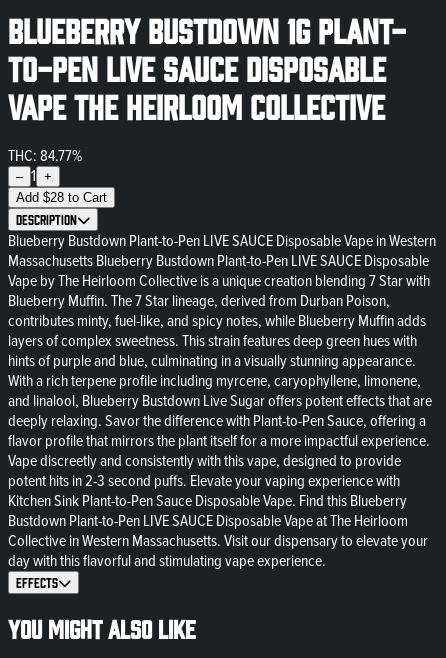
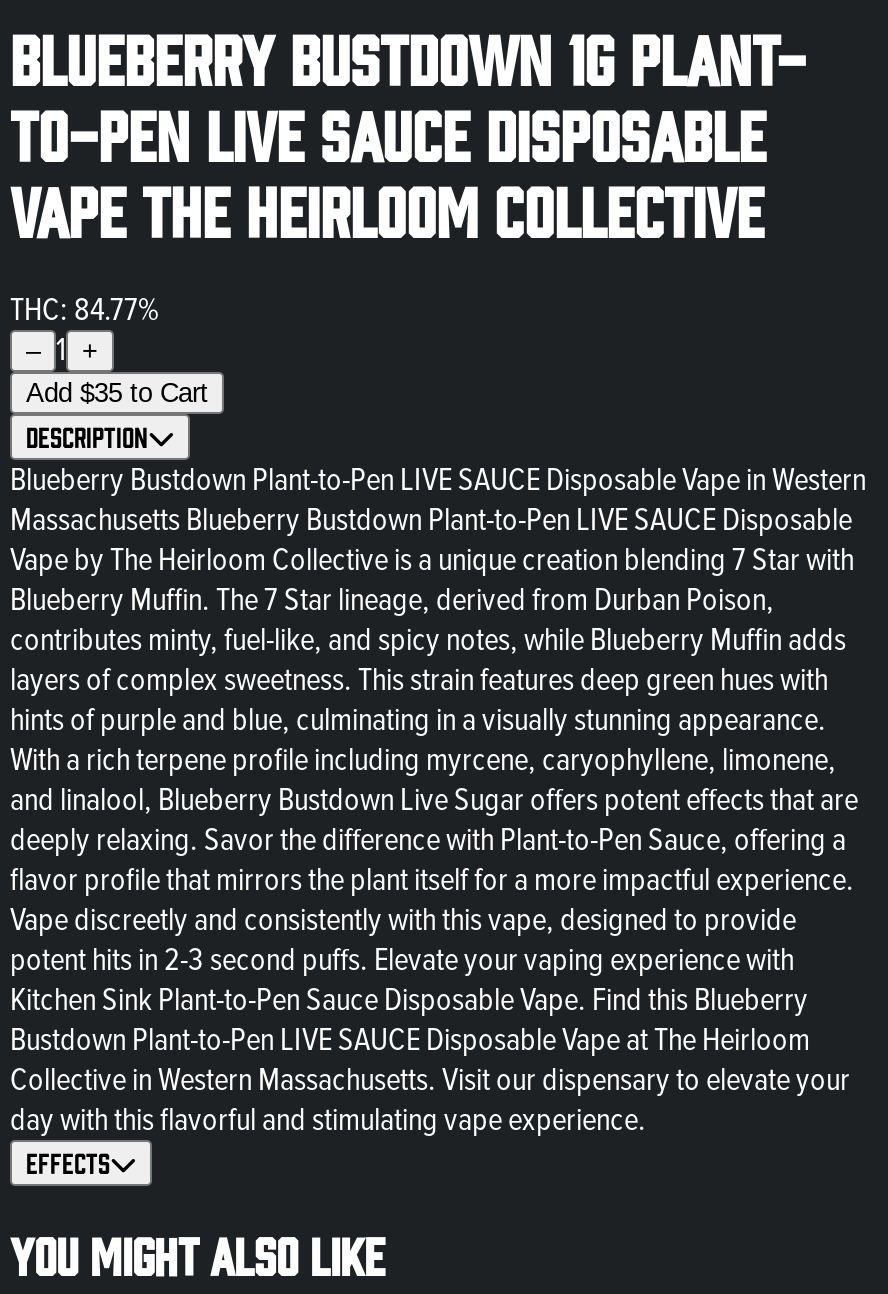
- Add $28 to Cart
+ Add $35 to Cart
